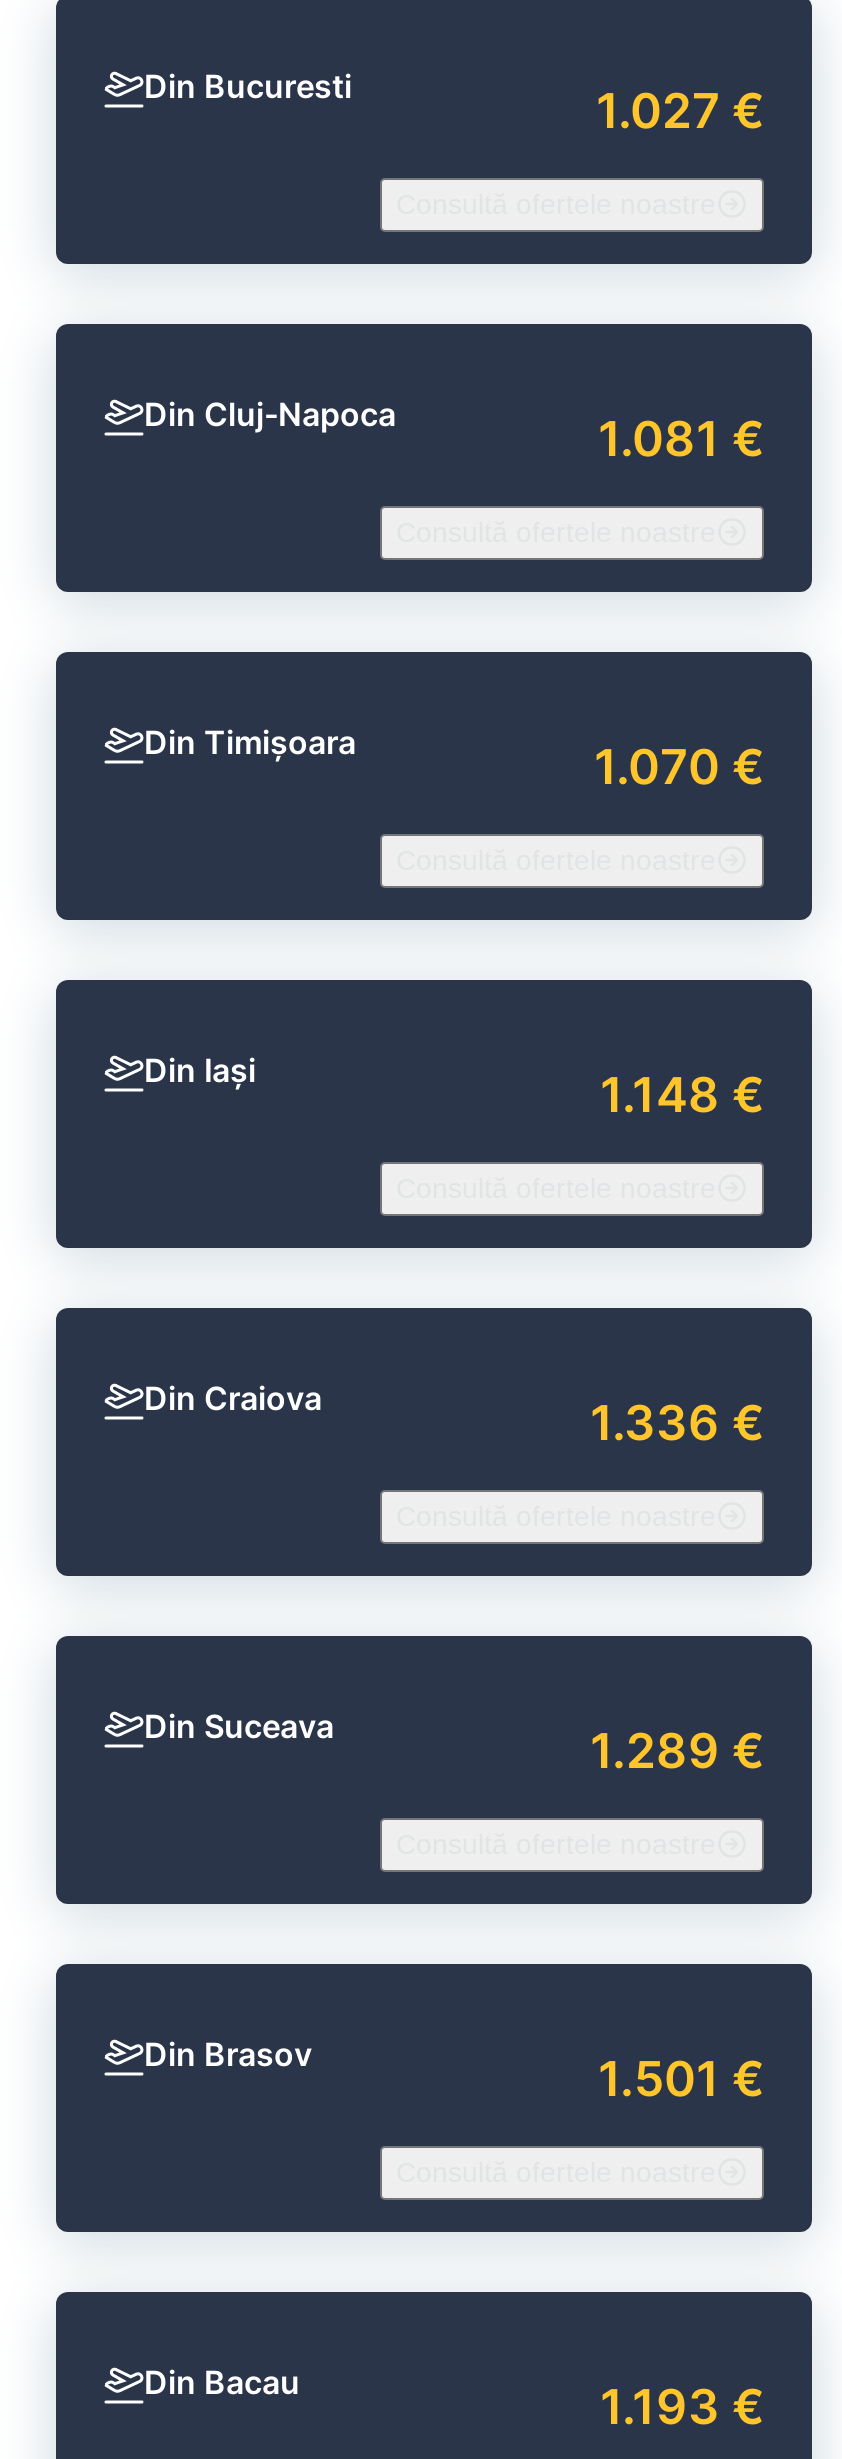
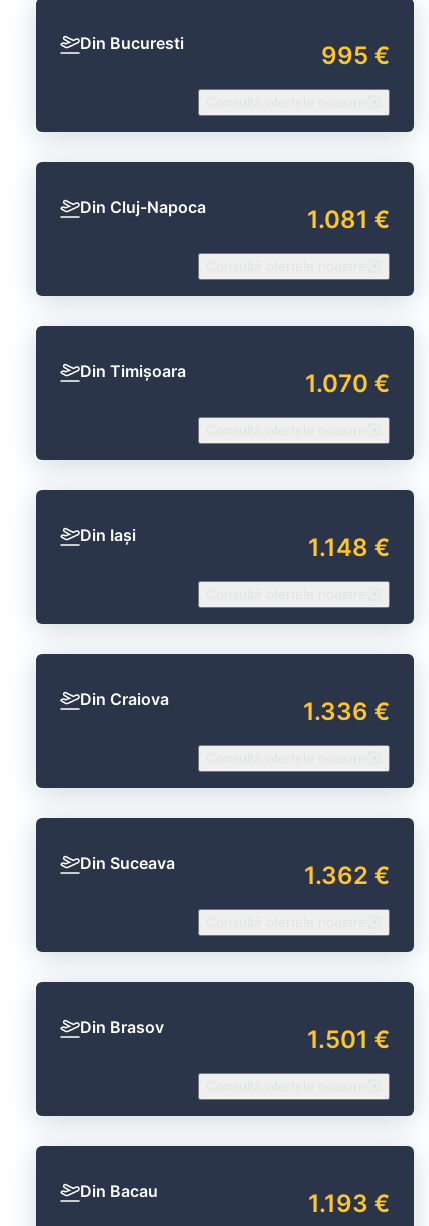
- 1.027 €
+ 995 €

- 1.289 €
+ 1.362 €
